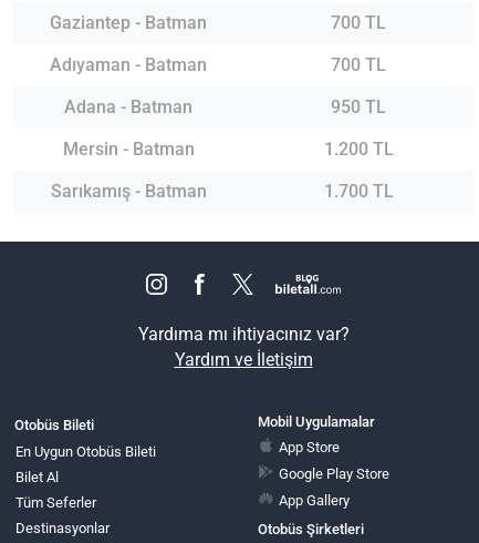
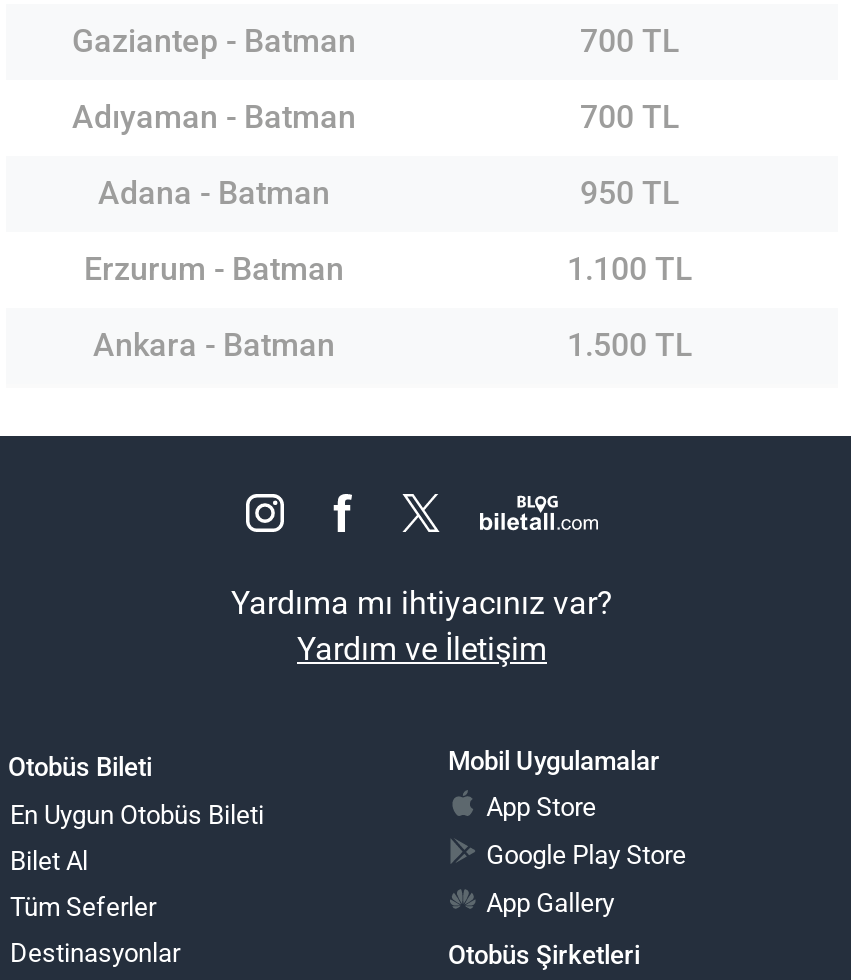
- Mersin - Batman
+ Erzurum - Batman

- 1.200 TL
+ 1.100 TL

- Sarıkamış - Batman
+ Ankara - Batman

- 1.700 TL
+ 1.500 TL
